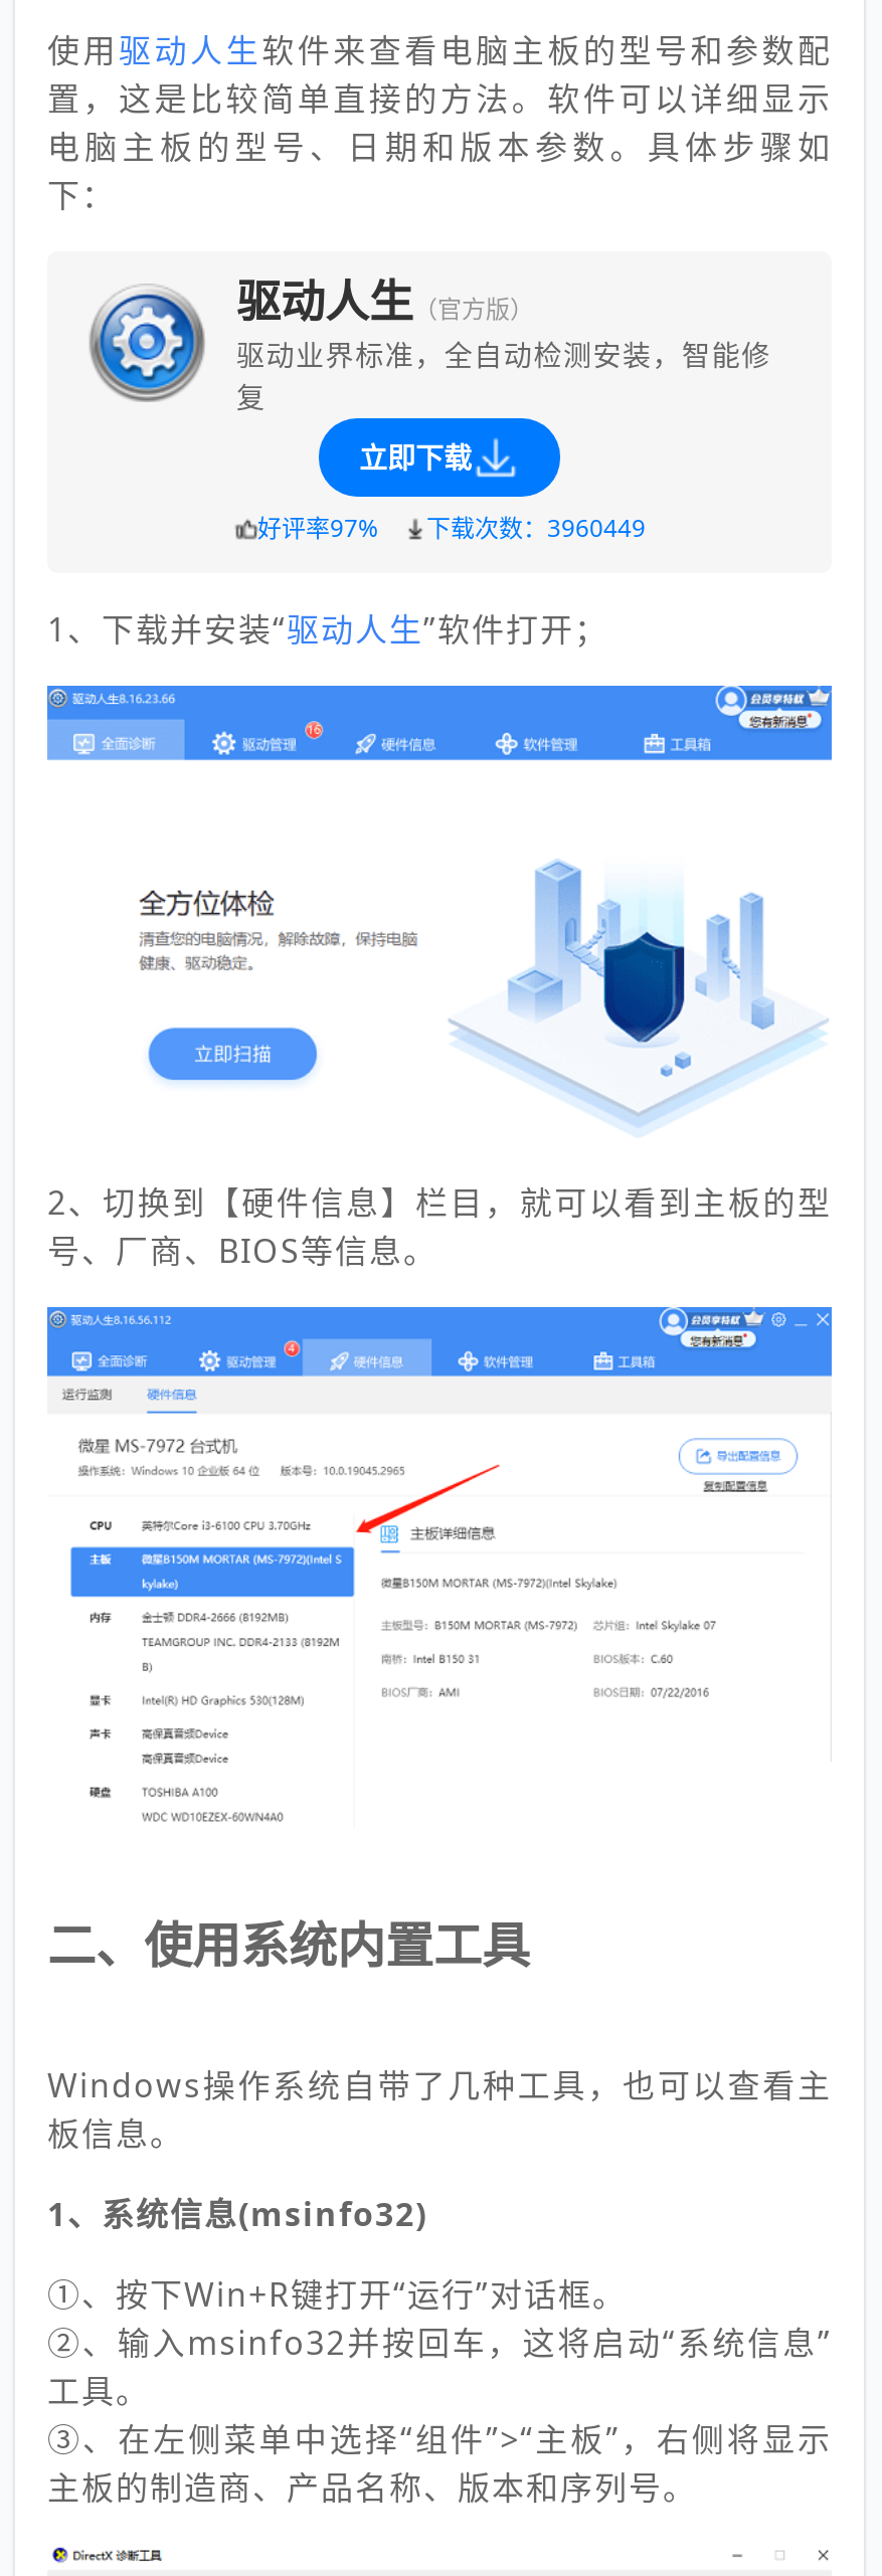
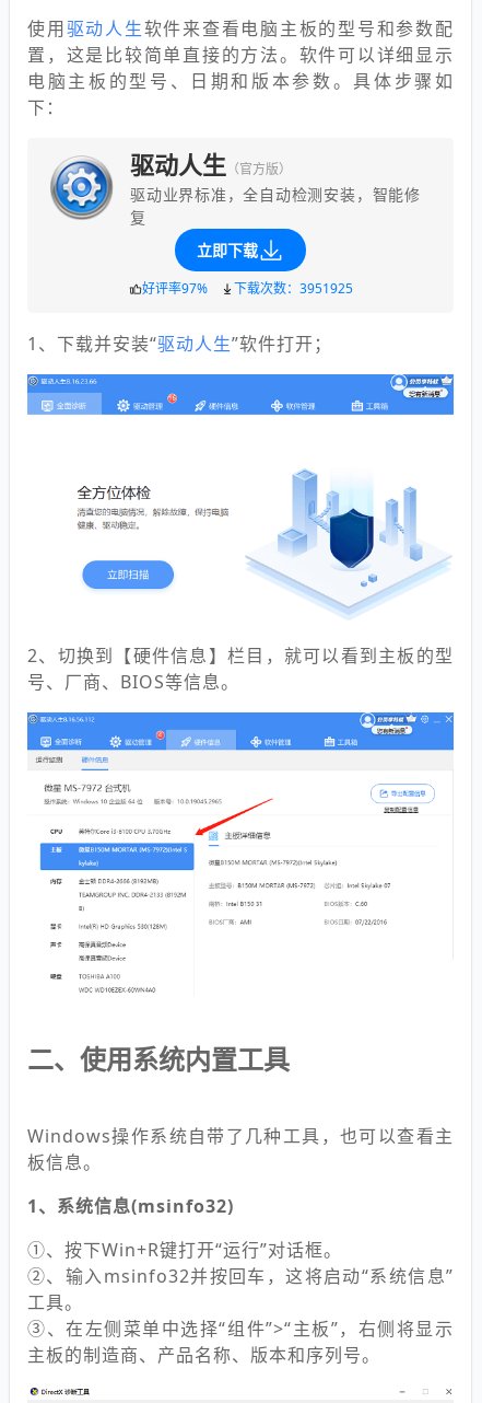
- 好评率97% 下载次数：3960449
+ 好评率97% 下载次数：3951925
